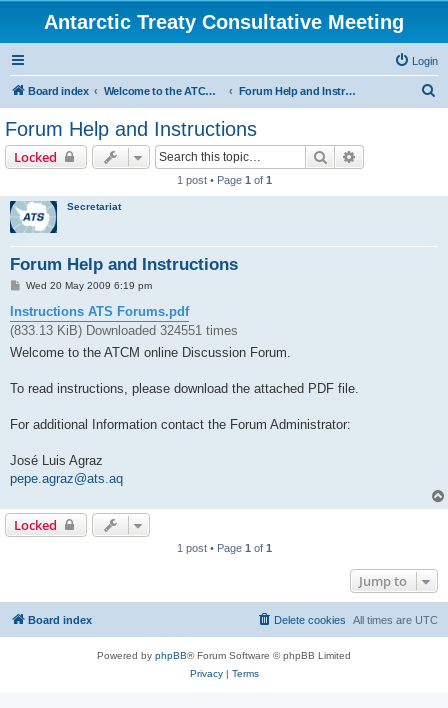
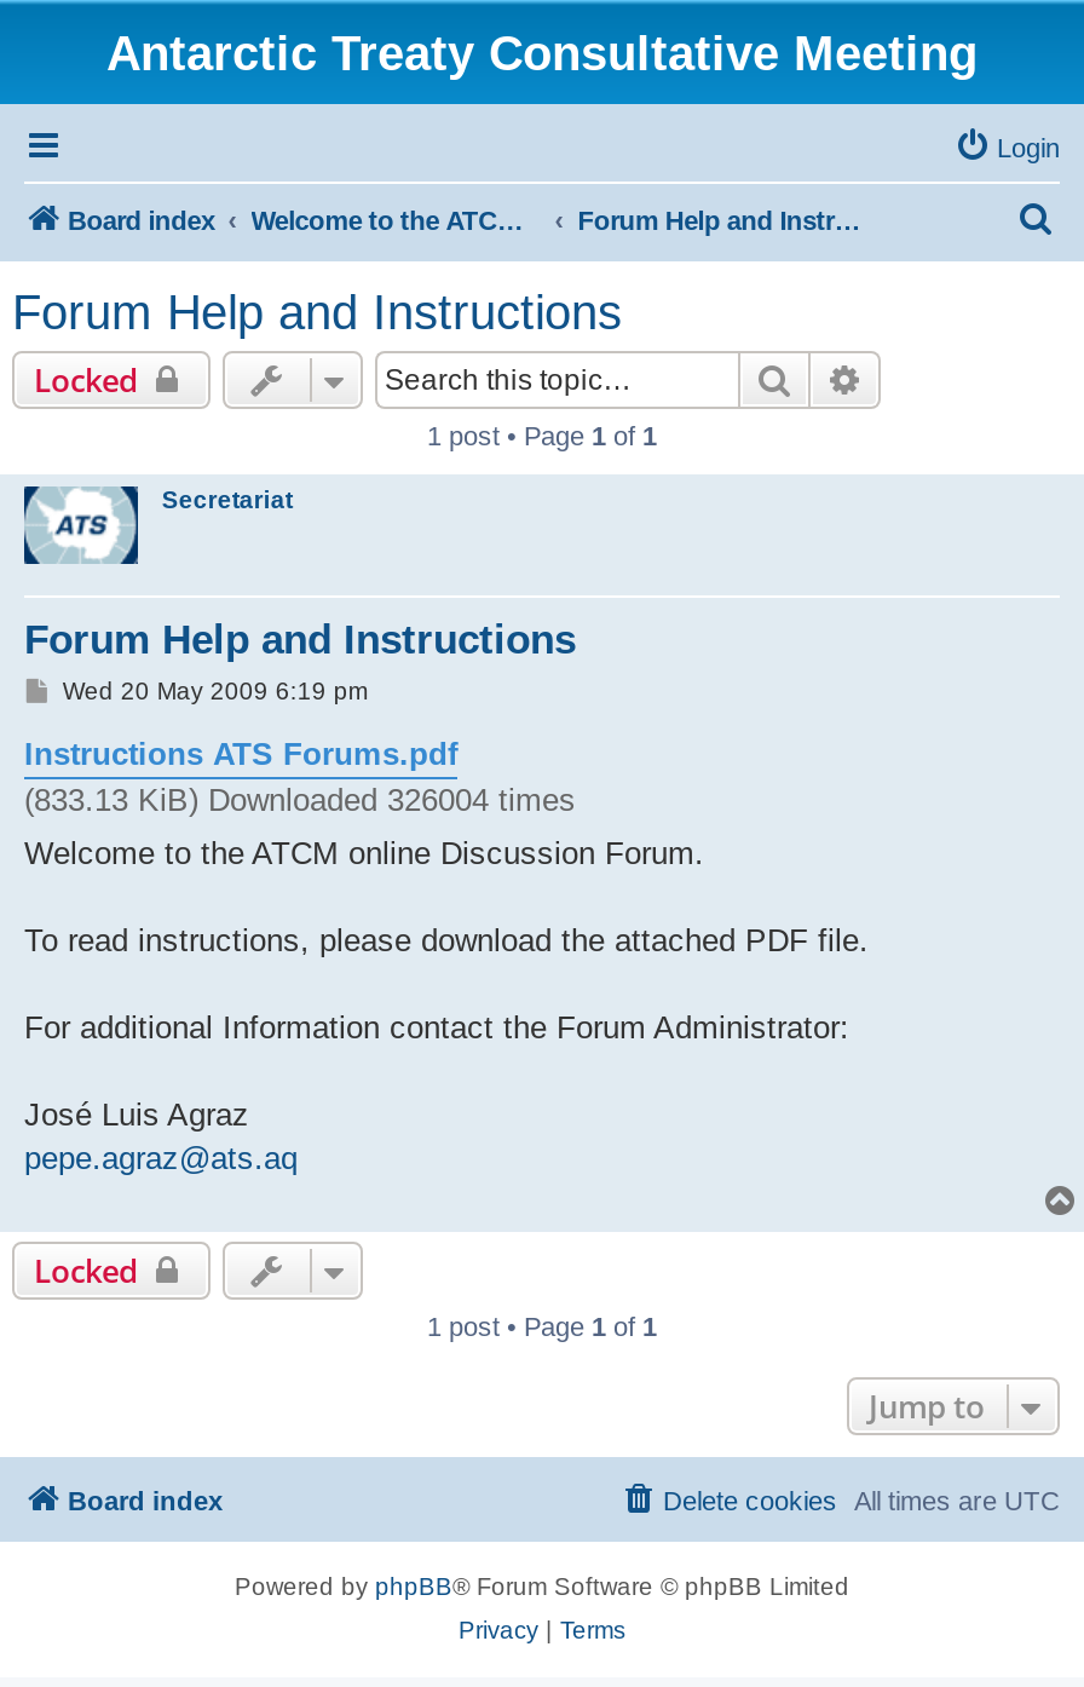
- (833.13 KiB) Downloaded 324551 times
+ (833.13 KiB) Downloaded 326004 times
